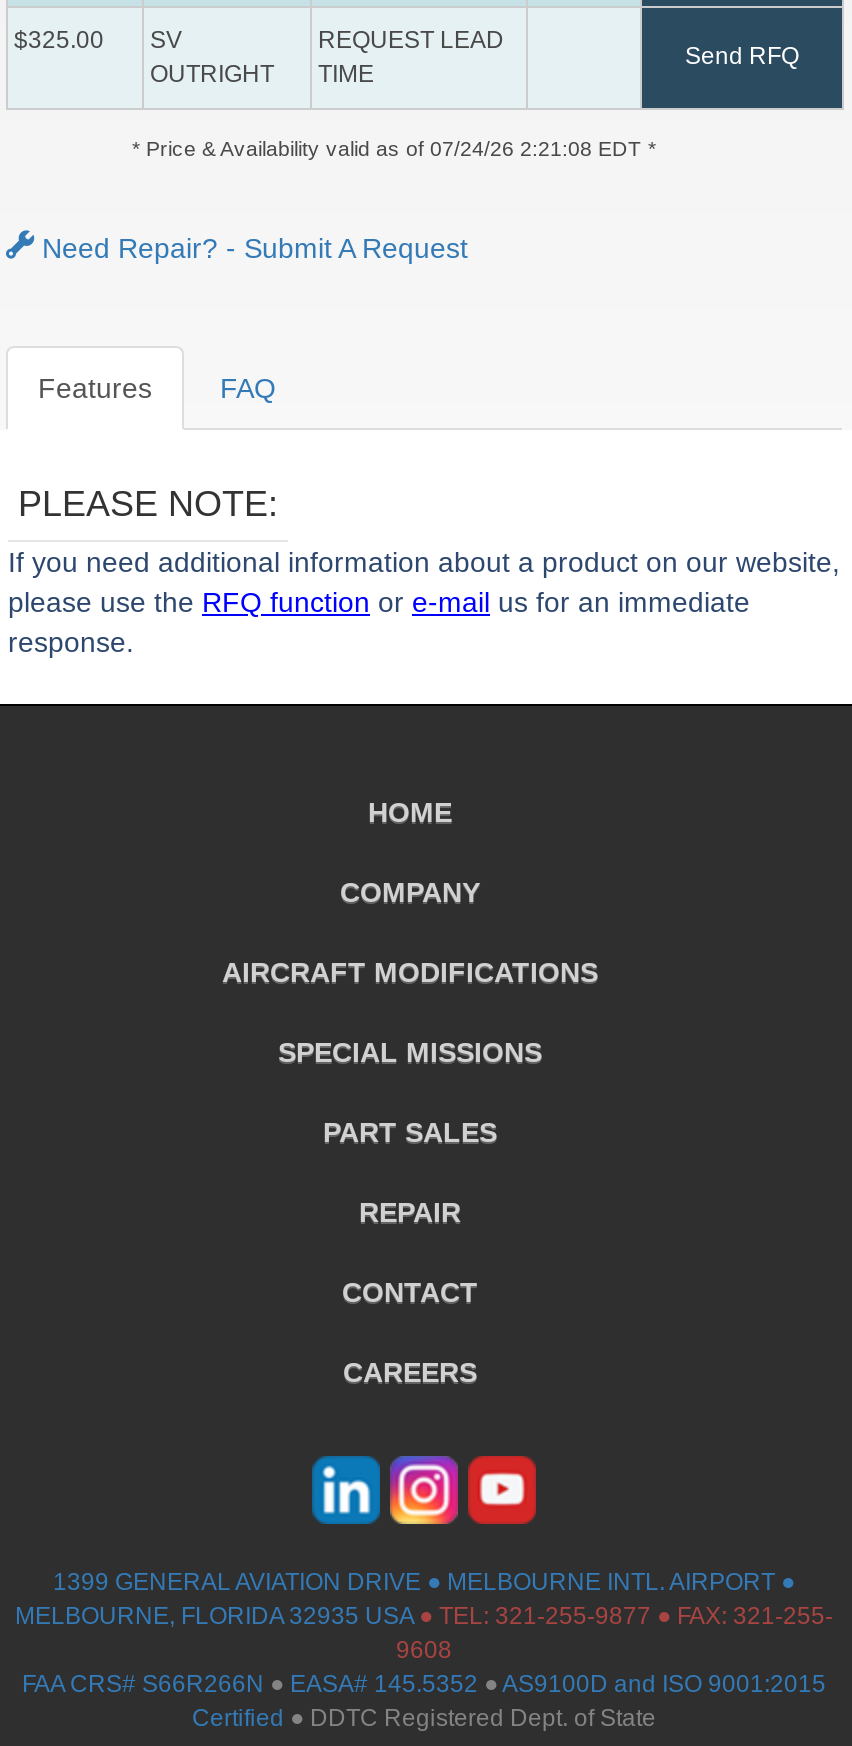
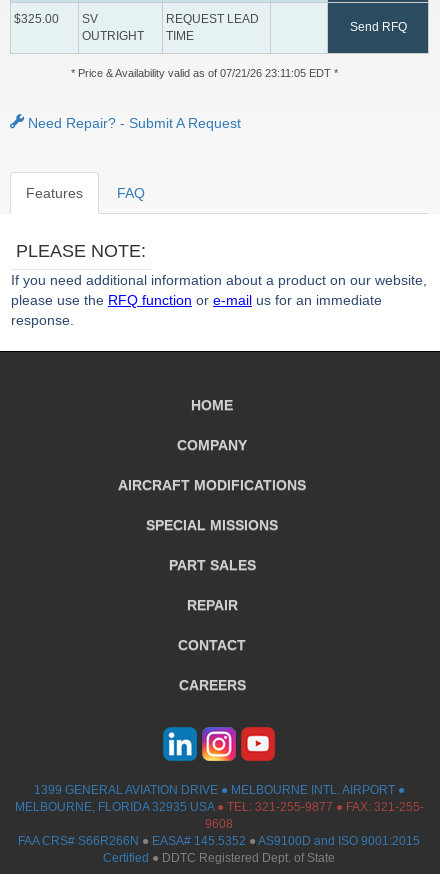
- * Price & Availability valid as of 07/24/26 2:21:08 EDT *
+ * Price & Availability valid as of 07/21/26 23:11:05 EDT *
